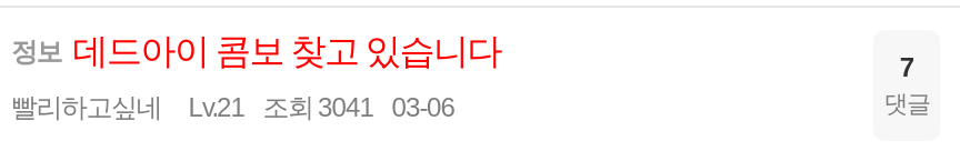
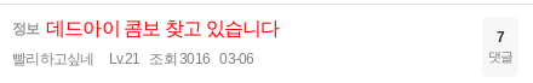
- 빨리하고싶네 Lv.21 조회 3041 03-06
+ 빨리하고싶네 Lv.21 조회 3016 03-06
